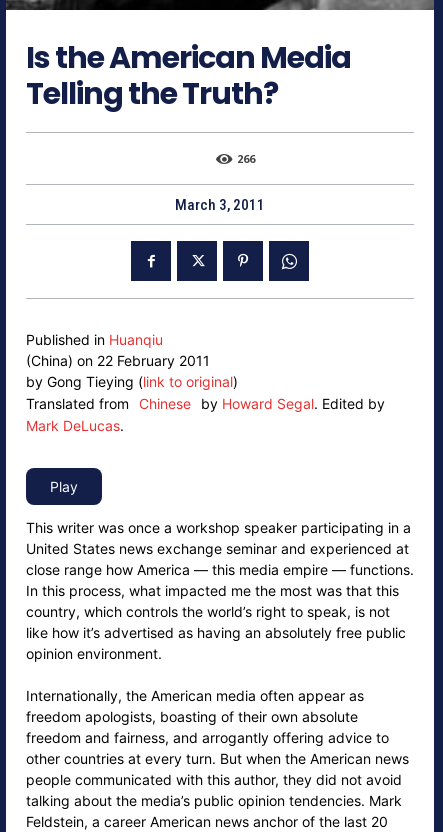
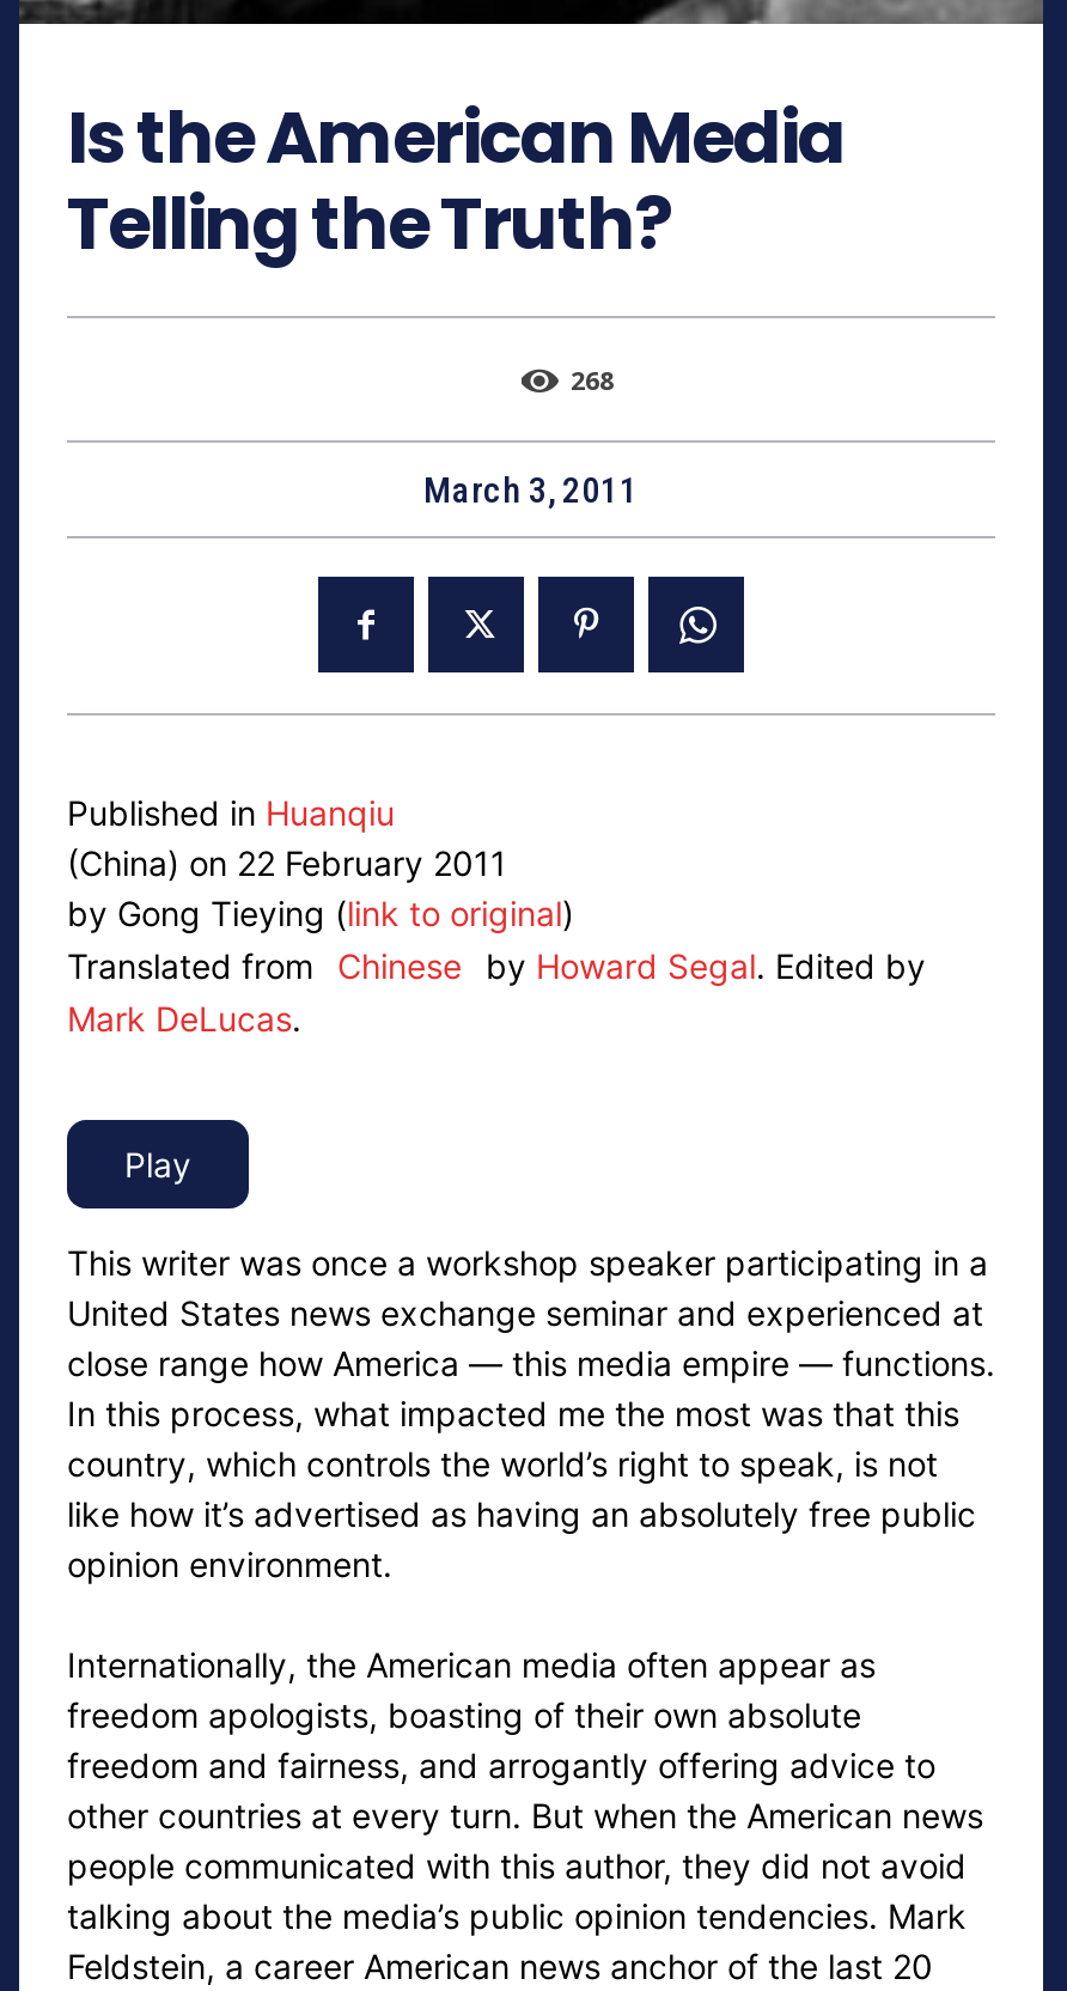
- 266
+ 268
